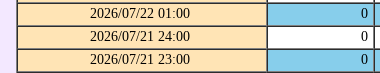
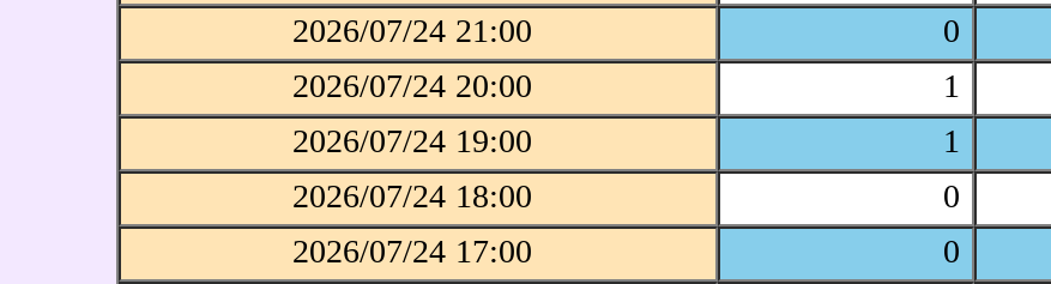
- 2026/07/22 01:00
+ 2026/07/24 21:00

- 2026/07/21 24:00
+ 2026/07/24 20:00
+ 1
+ 2026/07/24 19:00
+ 1
+ 2026/07/24 18:00

- 2026/07/21 23:00
+ 2026/07/24 17:00
